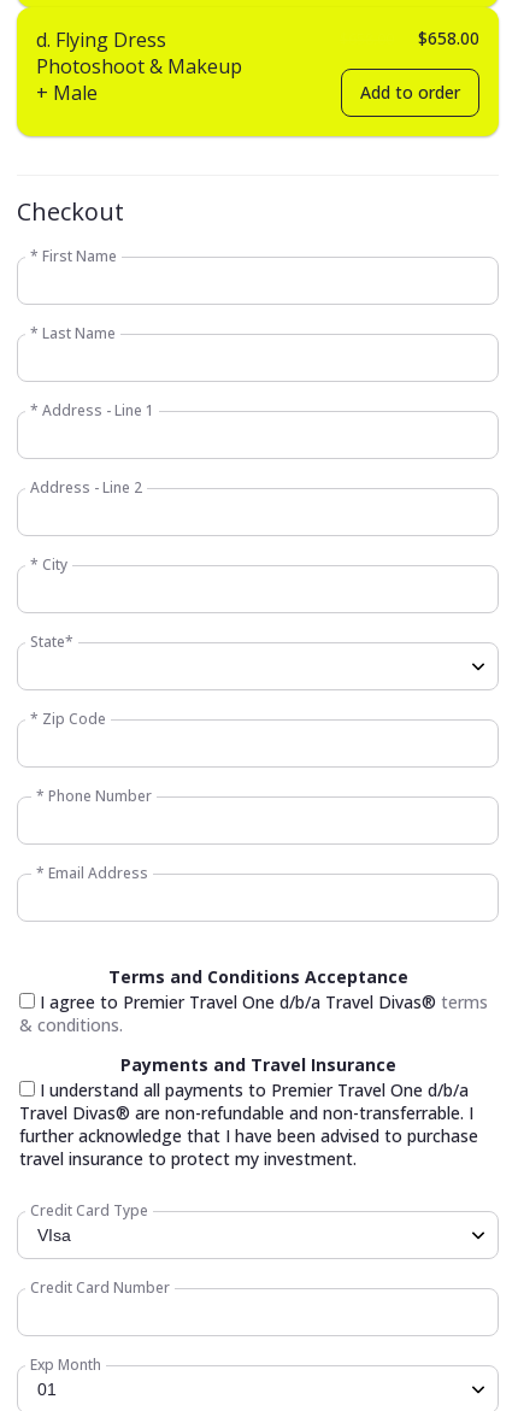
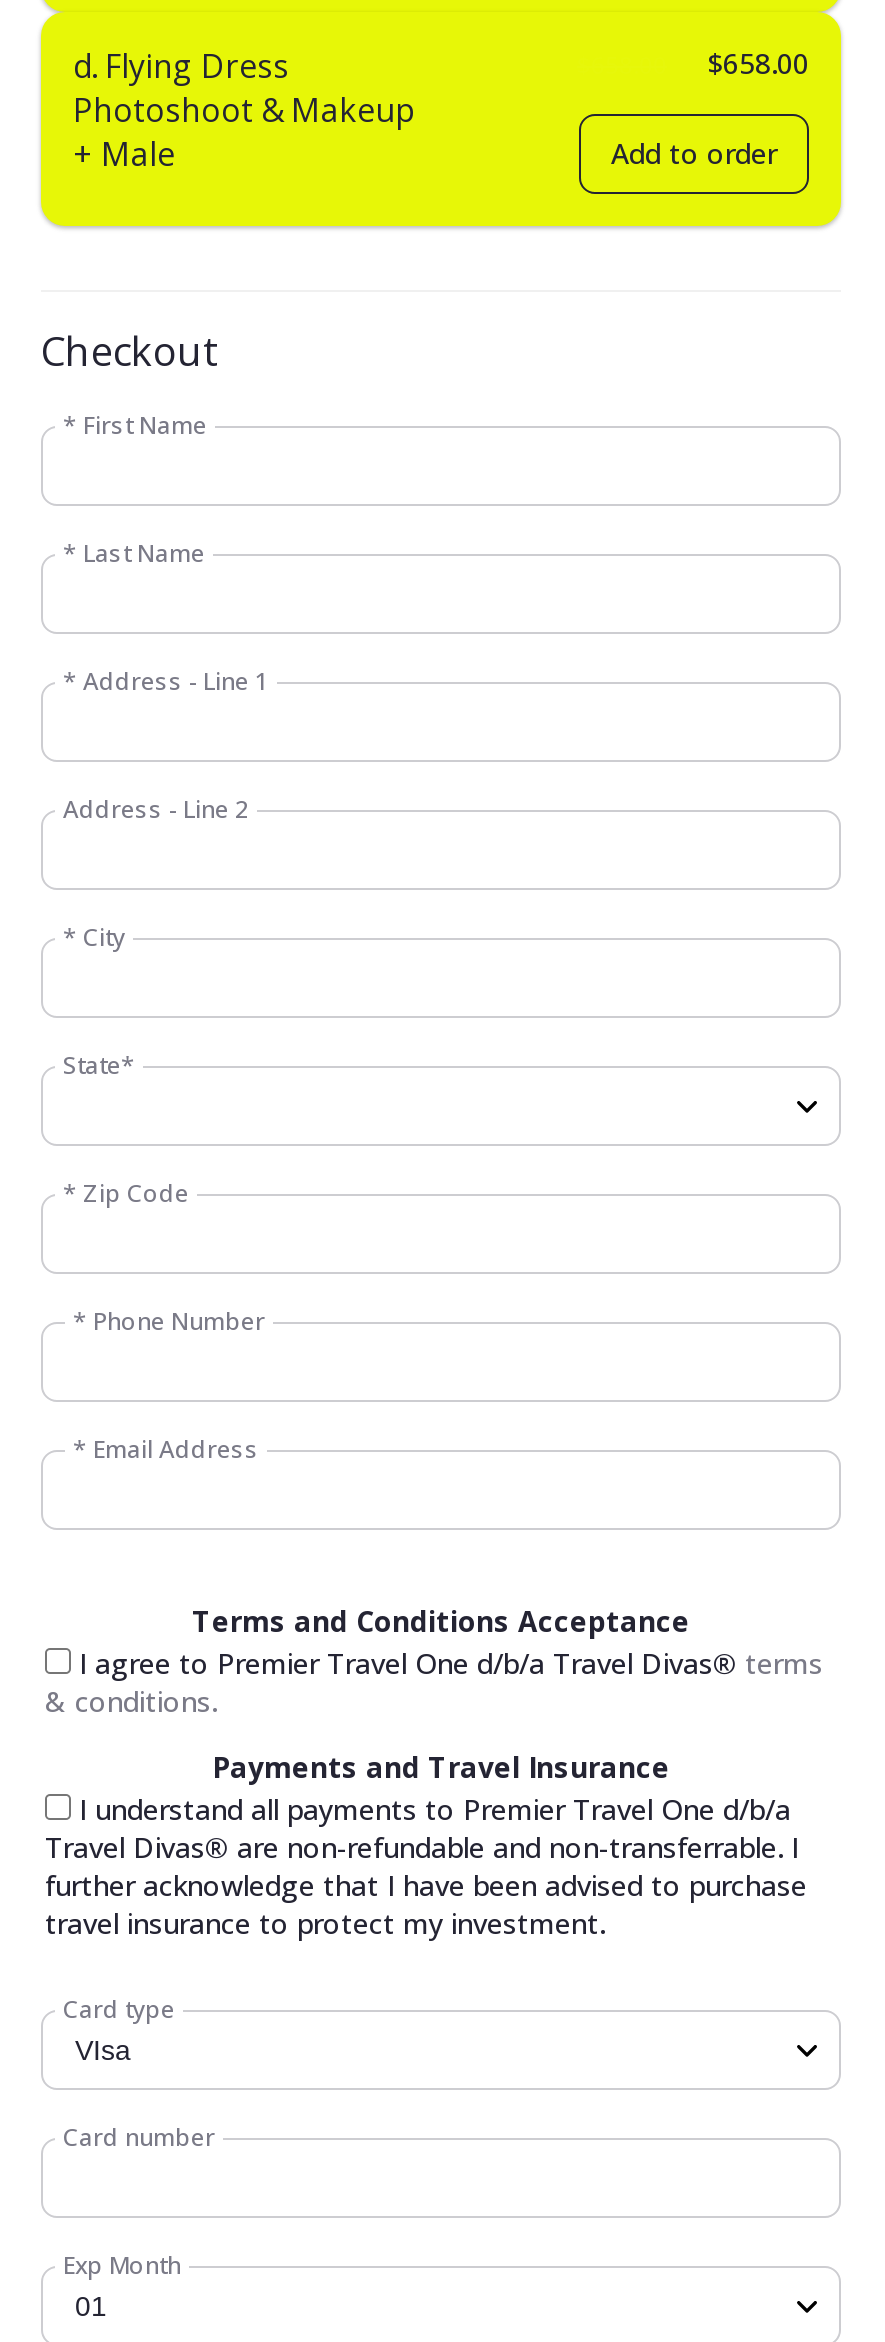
- Credit Card Type
+ Card type

- Credit Card Number
+ Card number
